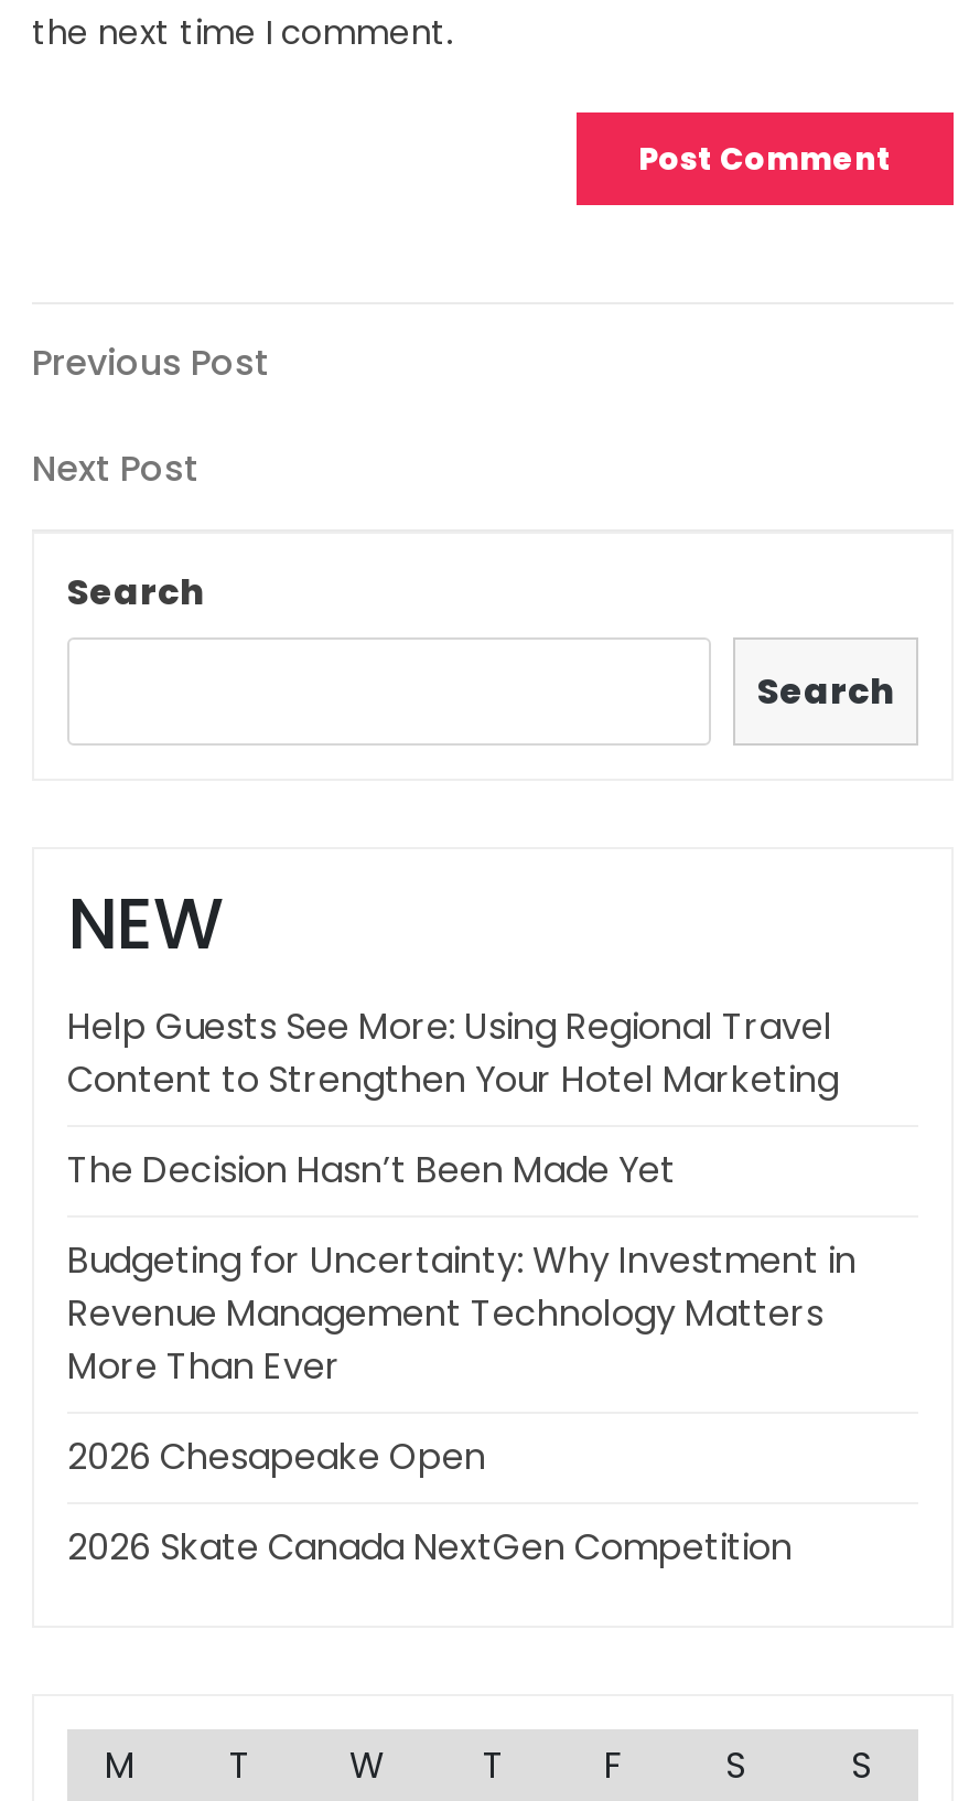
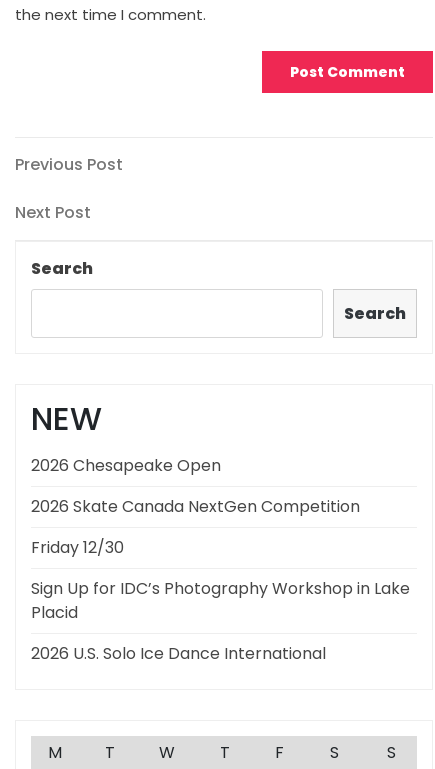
- Help Guests See More: Using Regional Travel
- Content to Strengthen Your Hotel Marketing
- The Decision Hasn’t Been Made Yet
- Budgeting for Uncertainty: Why Investment in
- Revenue Management Technology Matters
- More Than Ever

moved up: 2026 Chesapeake Open | 2026 Skate Canada NextGen Competition

+ Friday 12/30
+ Sign Up for IDC’s Photography Workshop in Lake
+ Placid
+ 2026 U.S. Solo Ice Dance International
